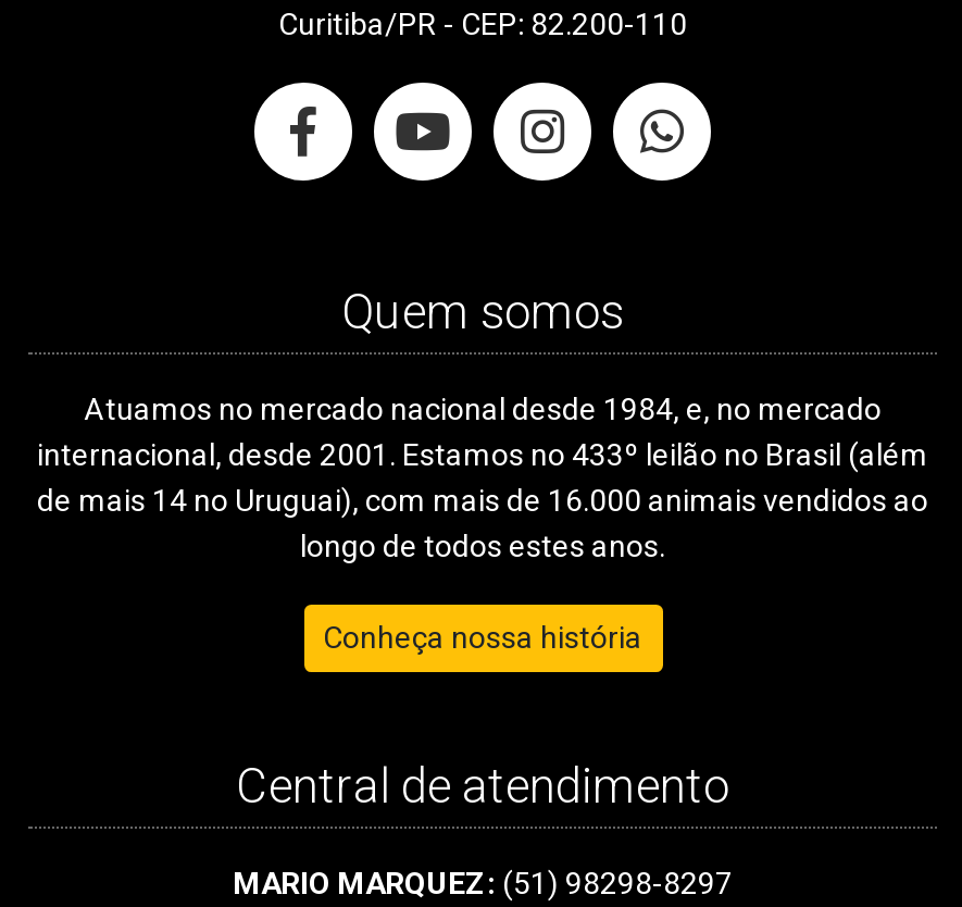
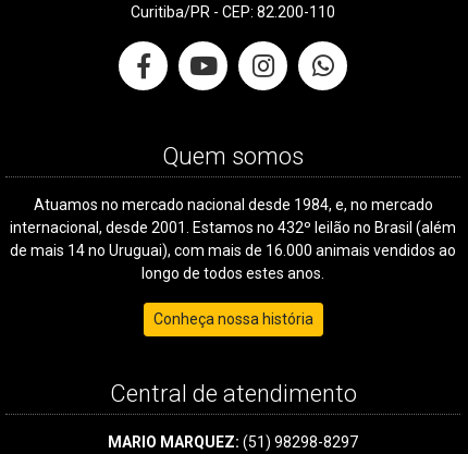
- internacional, desde 2001. Estamos no 433º leilão no Brasil (além
+ internacional, desde 2001. Estamos no 432º leilão no Brasil (além
